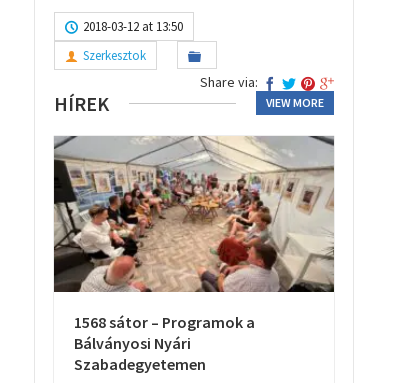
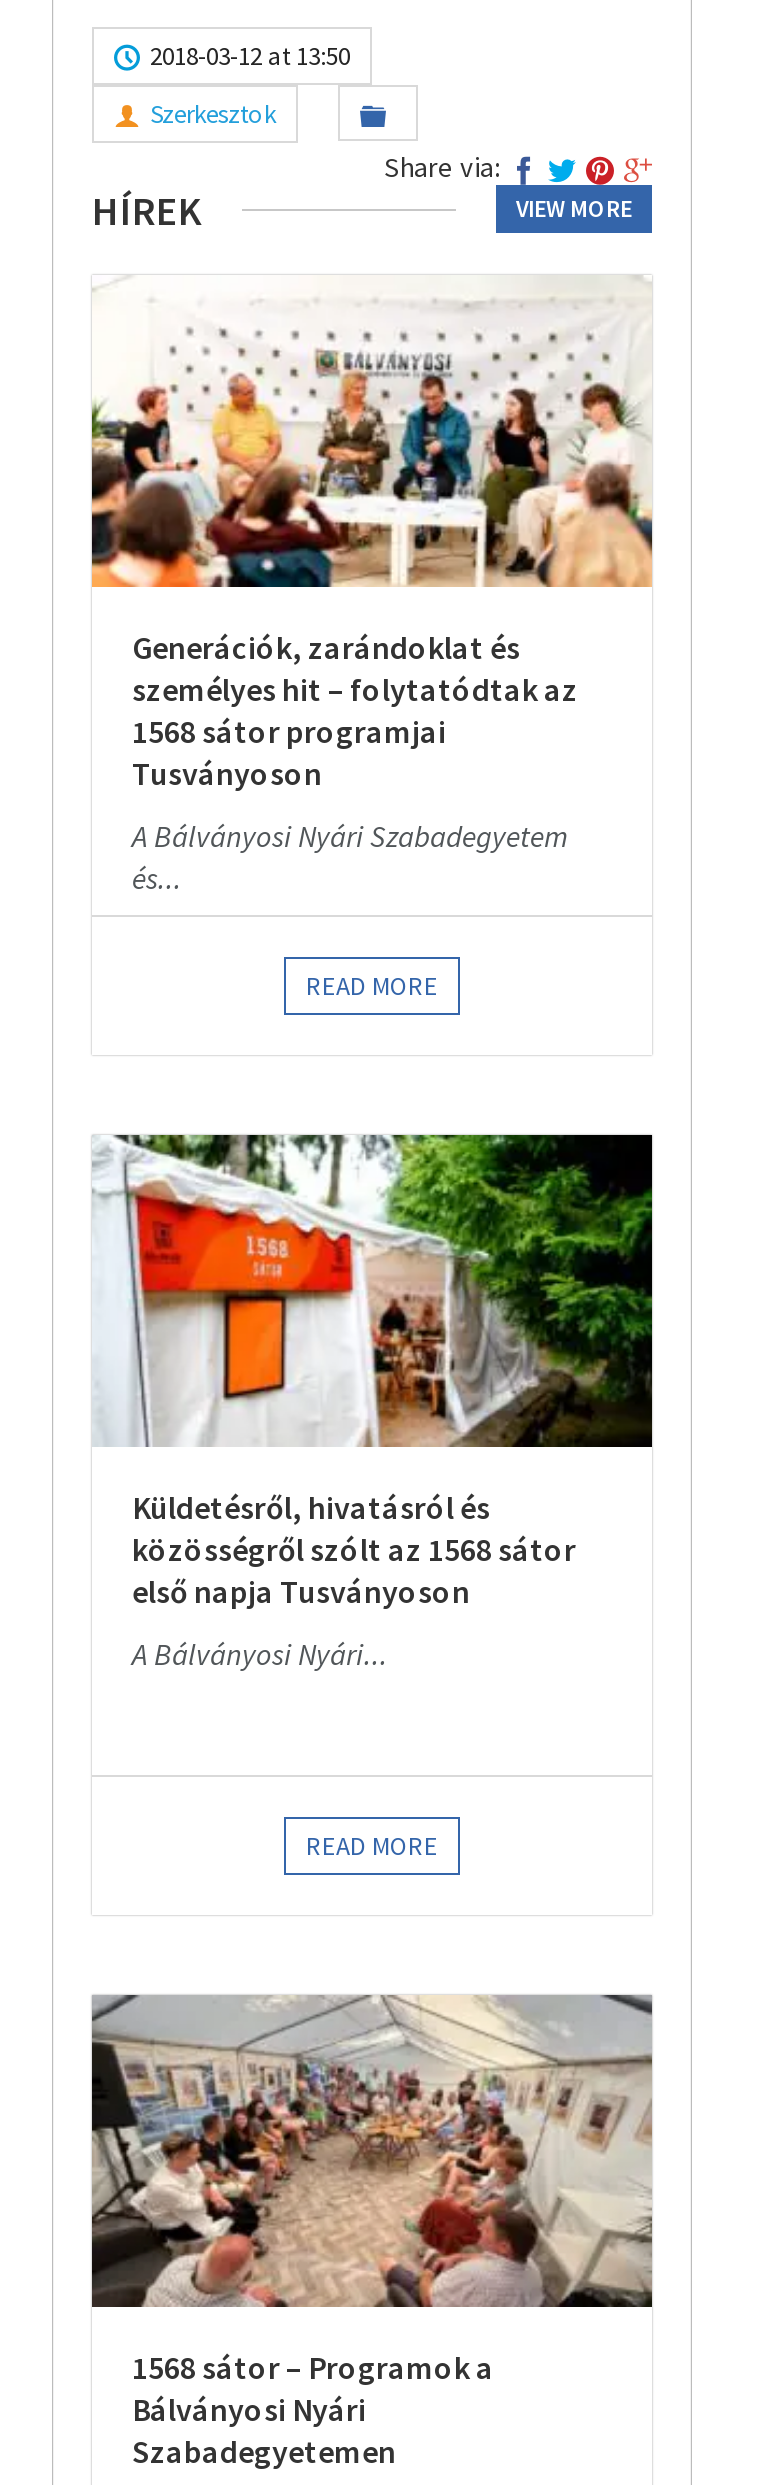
+ [image]
+ Generációk, zarándoklat és
+ személyes hit – folytatódtak az
+ 1568 sátor programjai
+ Tusványoson
+ A Bálványosi Nyári Szabadegyetem
+ és...
+ READ MORE

+ [image]
+ Küldetésről, hivatásról és
+ közösségről szólt az 1568 sátor
+ első napja Tusványoson
+ A Bálványosi Nyári...

+ READ MORE
